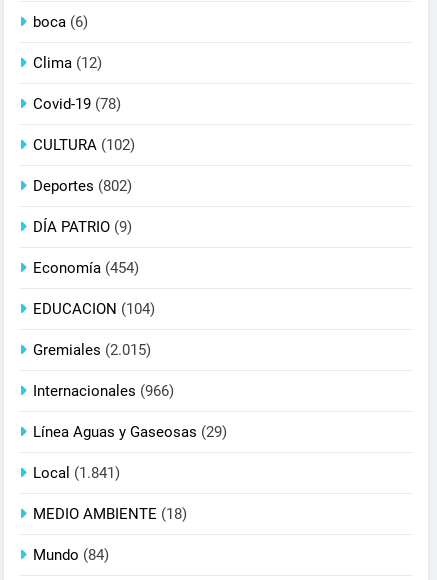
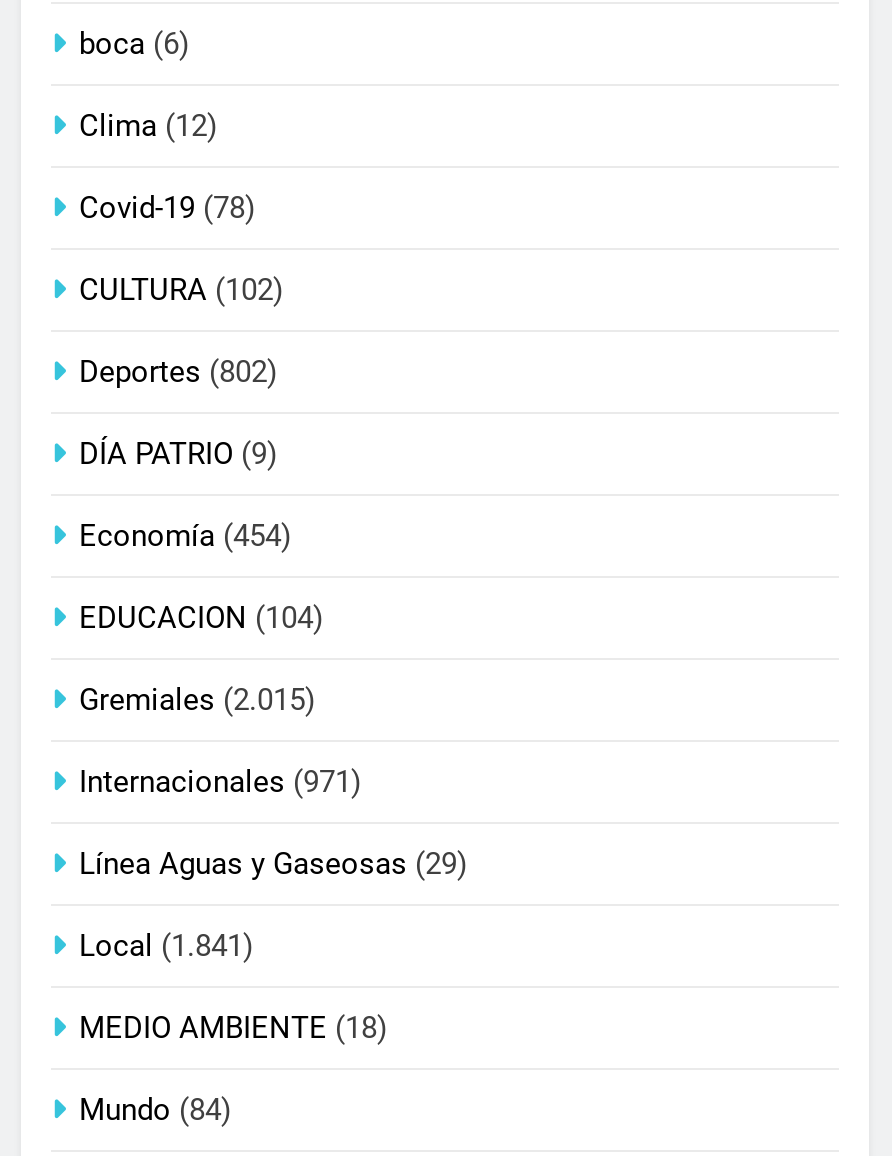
- Internacionales (966)
+ Internacionales (971)
